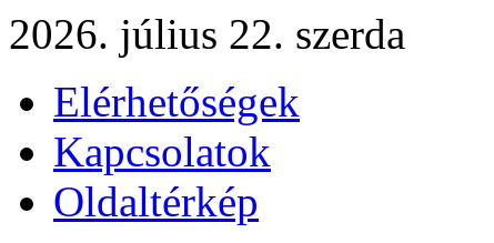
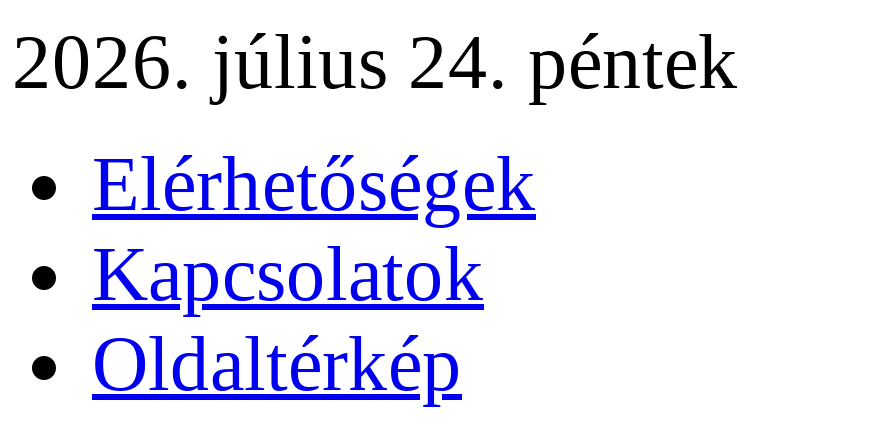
- 2026. július 22. szerda
+ 2026. július 24. péntek
